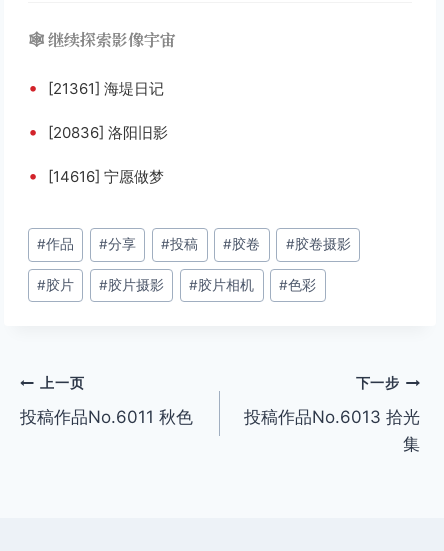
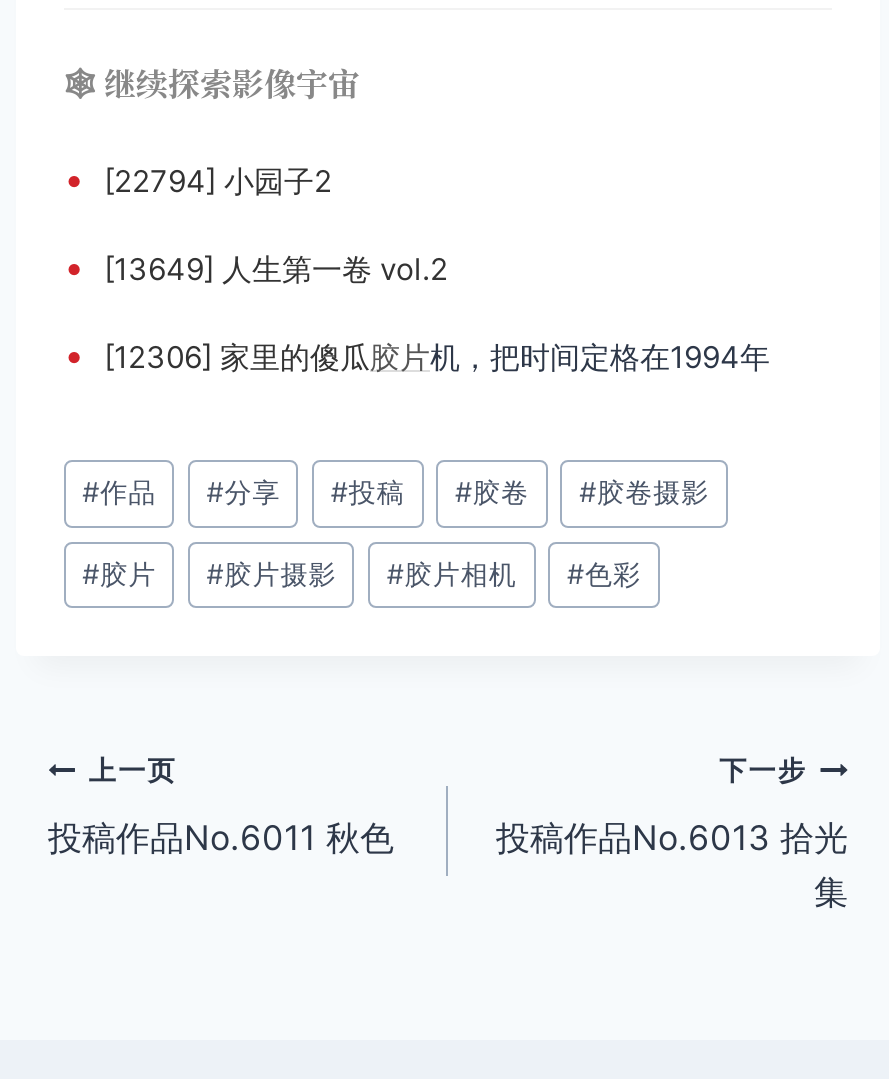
- • [21361] 海堤日记
+ • [22794] 小园子2

- • [20836] 洛阳旧影
+ • [13649] 人生第一卷 vol.2

- • [14616] 宁愿做梦
+ • [12306] 家里的傻瓜胶片机，把时间定格在1994年
